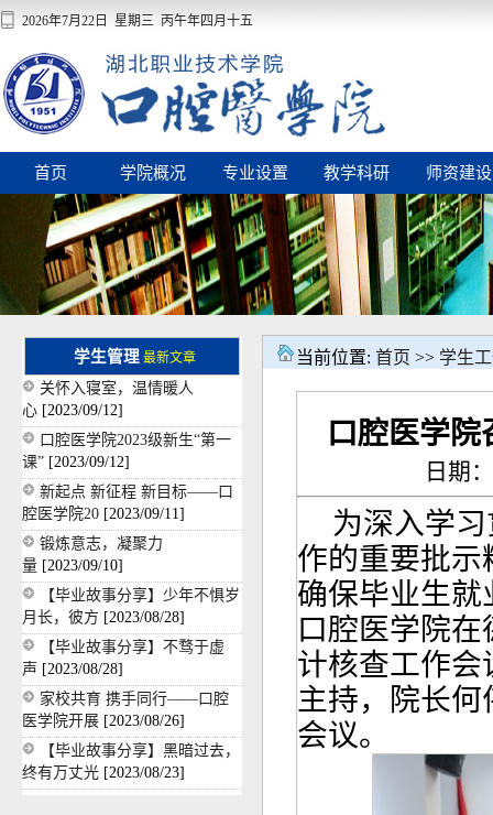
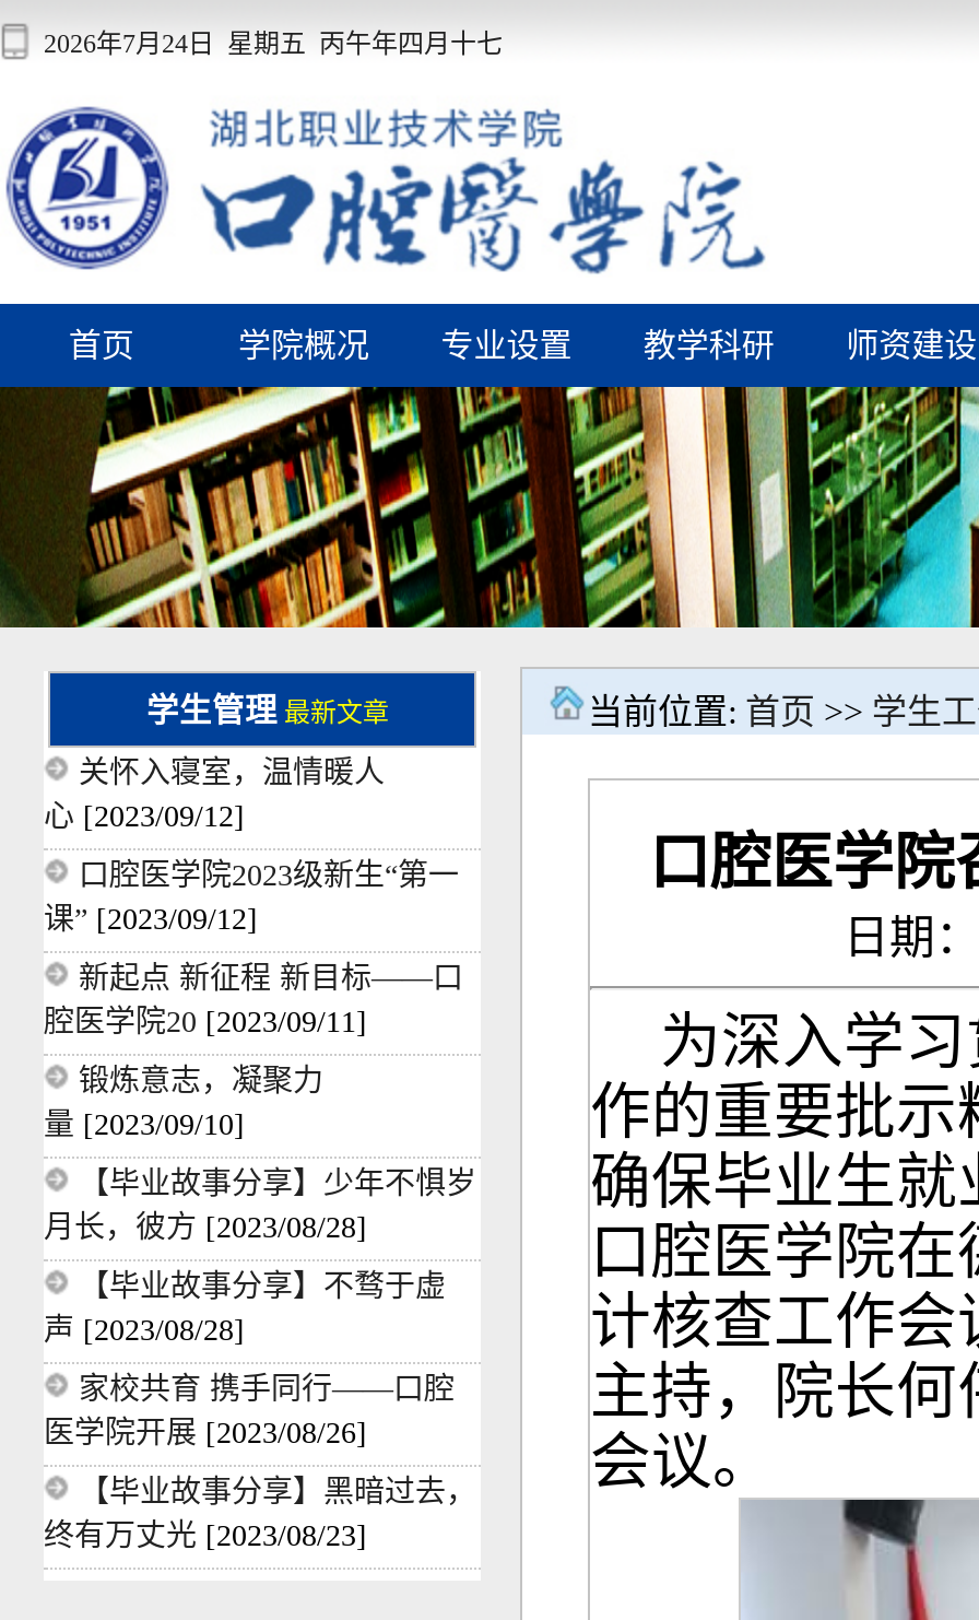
- 2026年7月22日 星期三 丙午年四月十五
+ 2026年7月24日 星期五 丙午年四月十七
